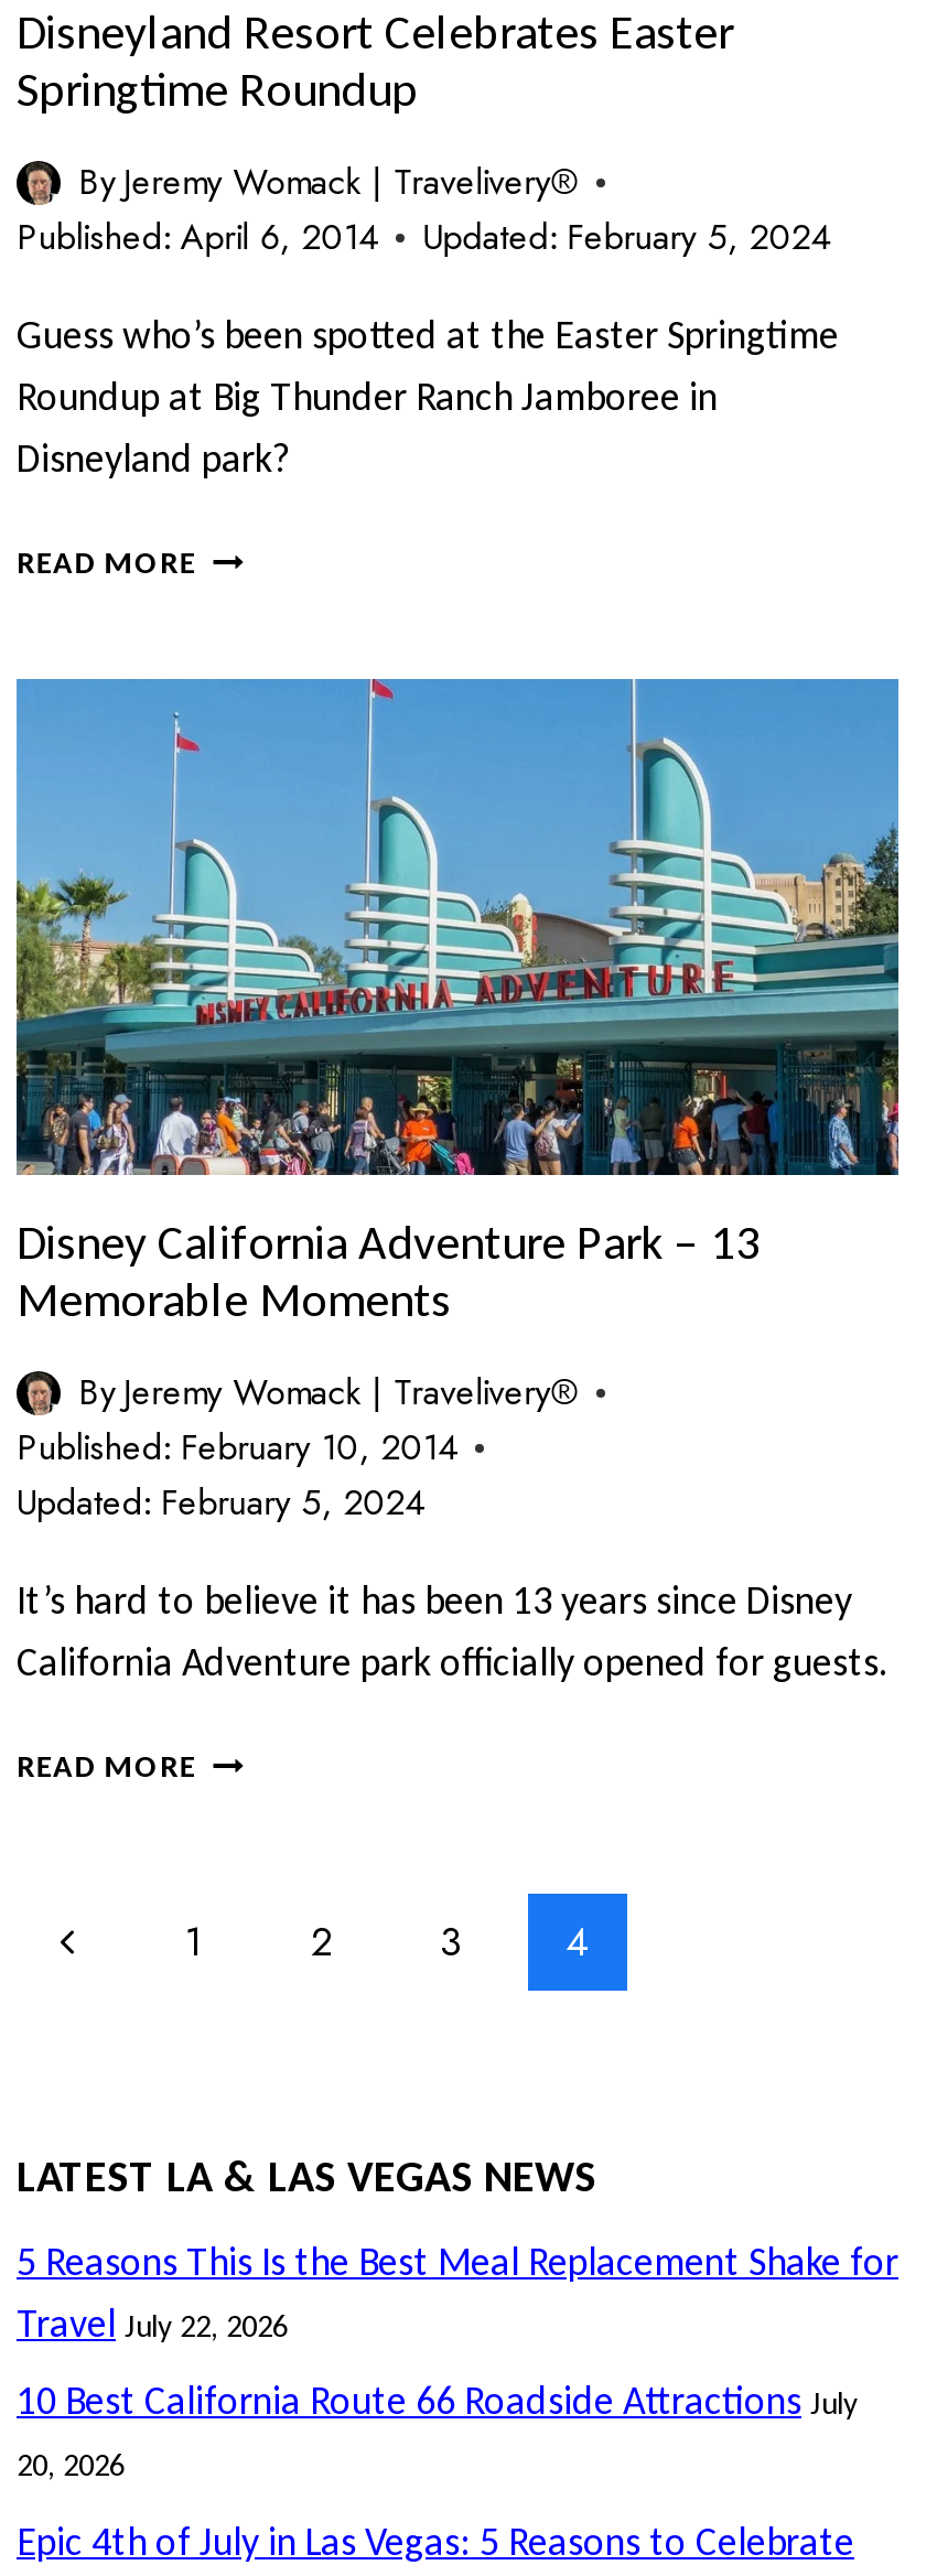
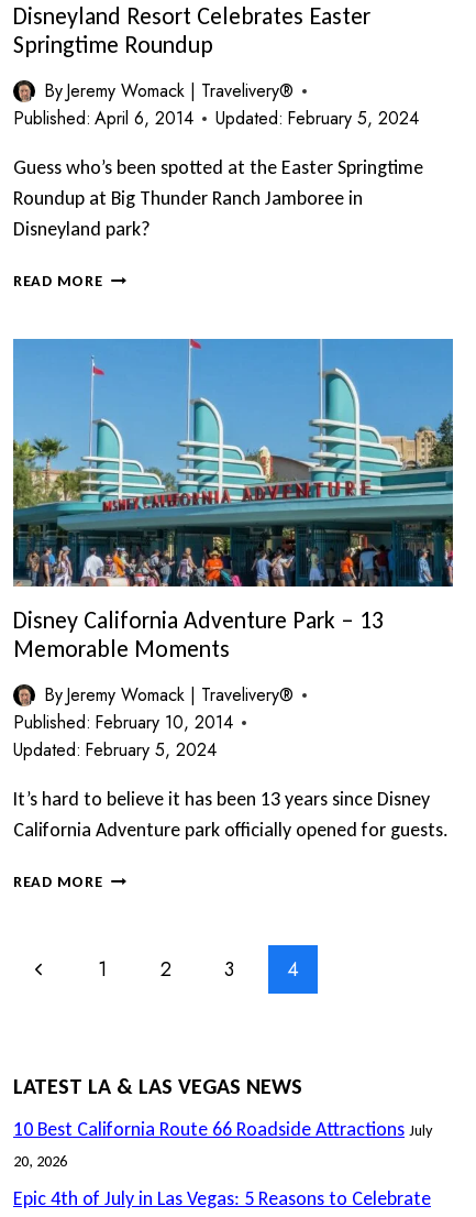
- 5 Reasons This Is the Best Meal Replacement Shake for
- Travel July 22, 2026
